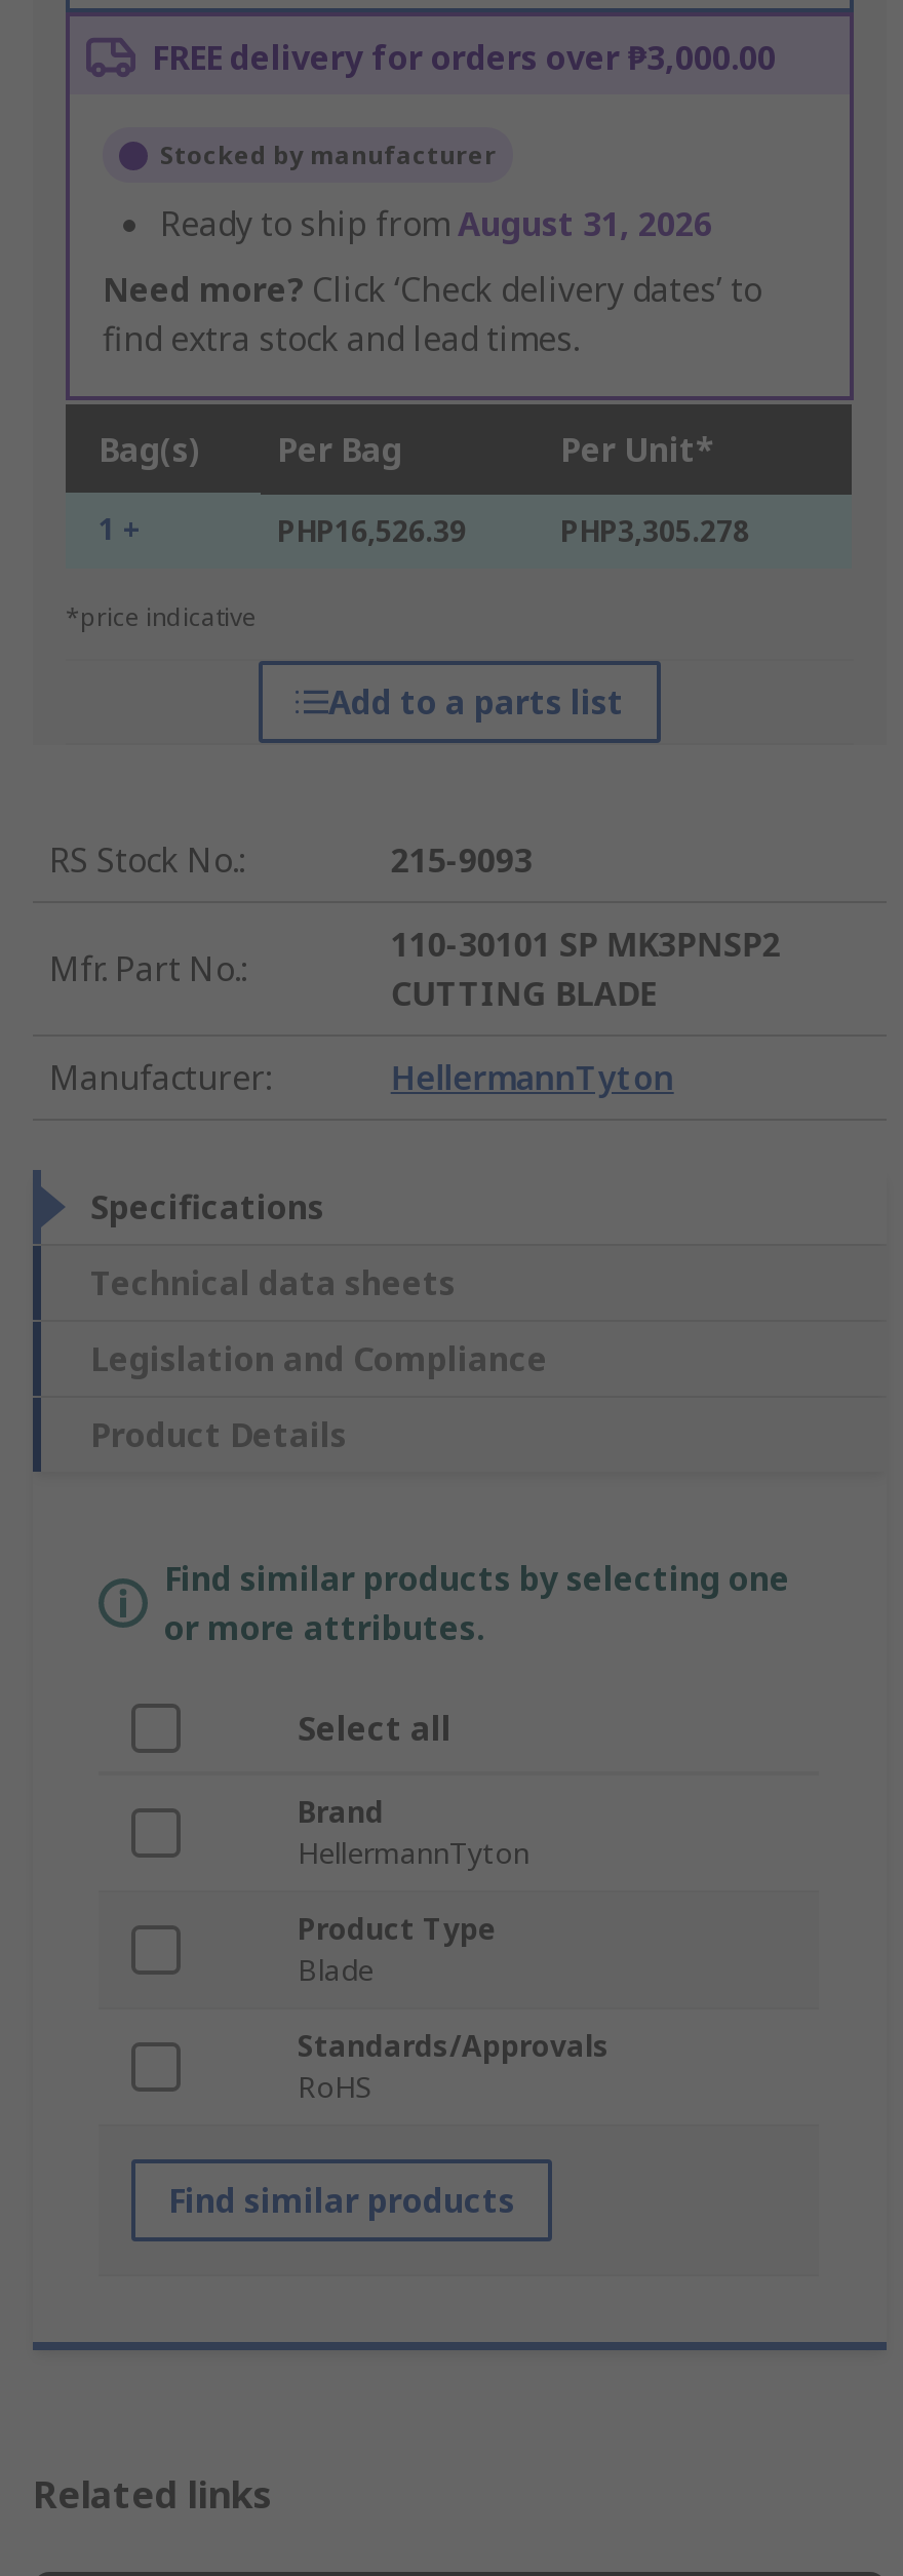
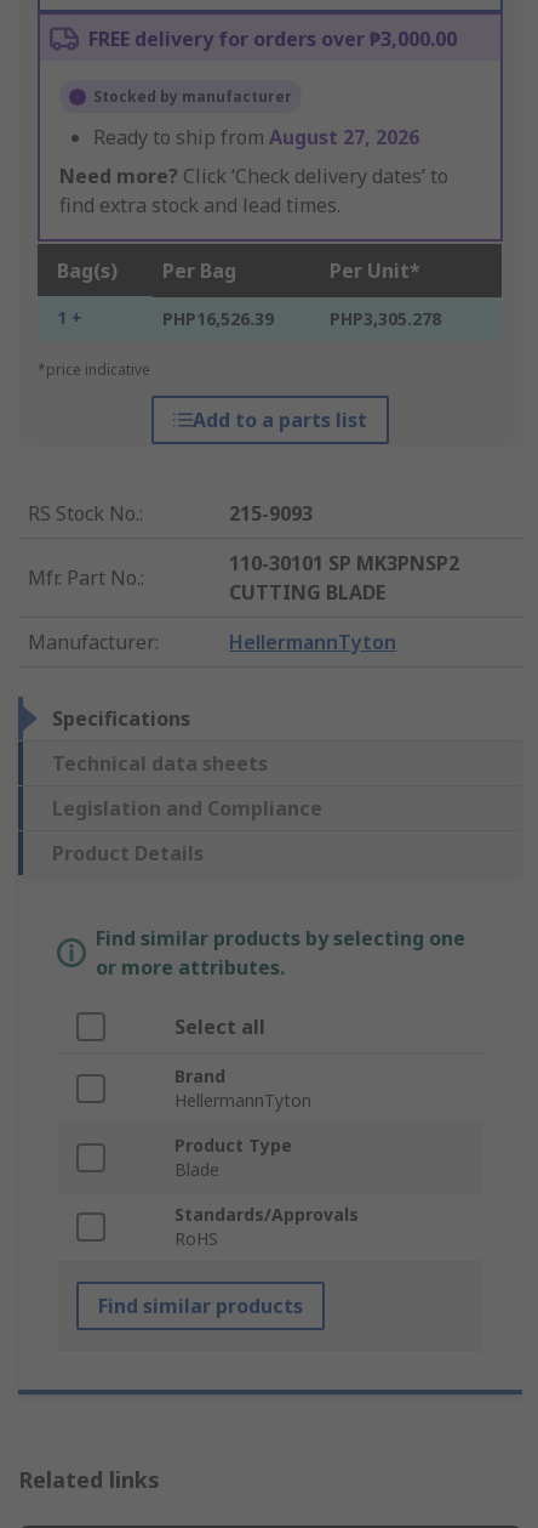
- Ready to ship from August 31, 2026
+ Ready to ship from August 27, 2026
